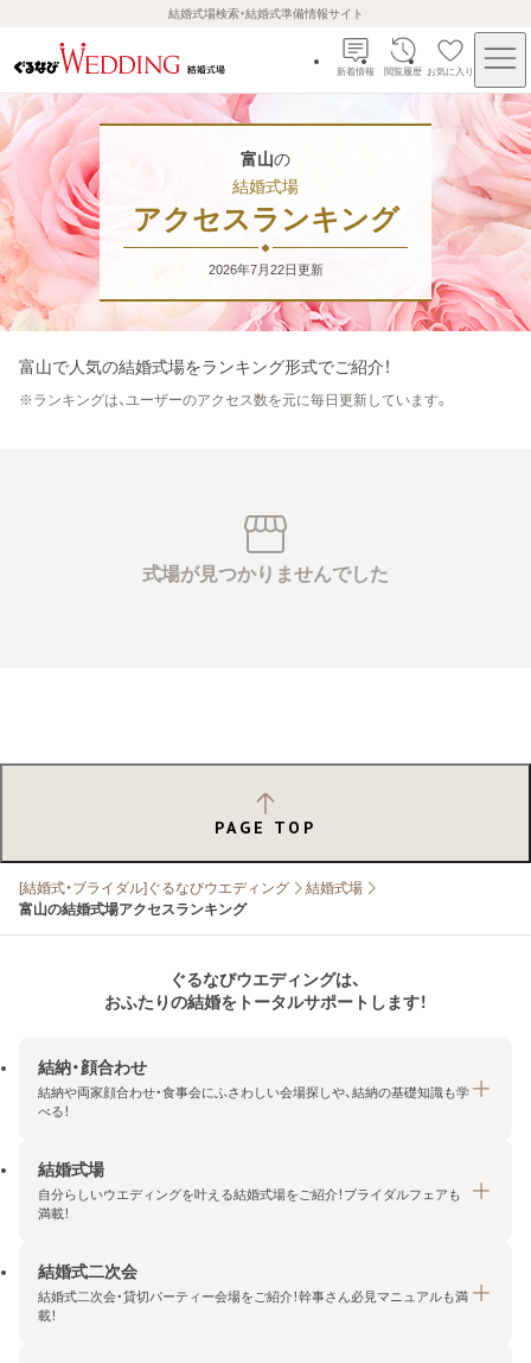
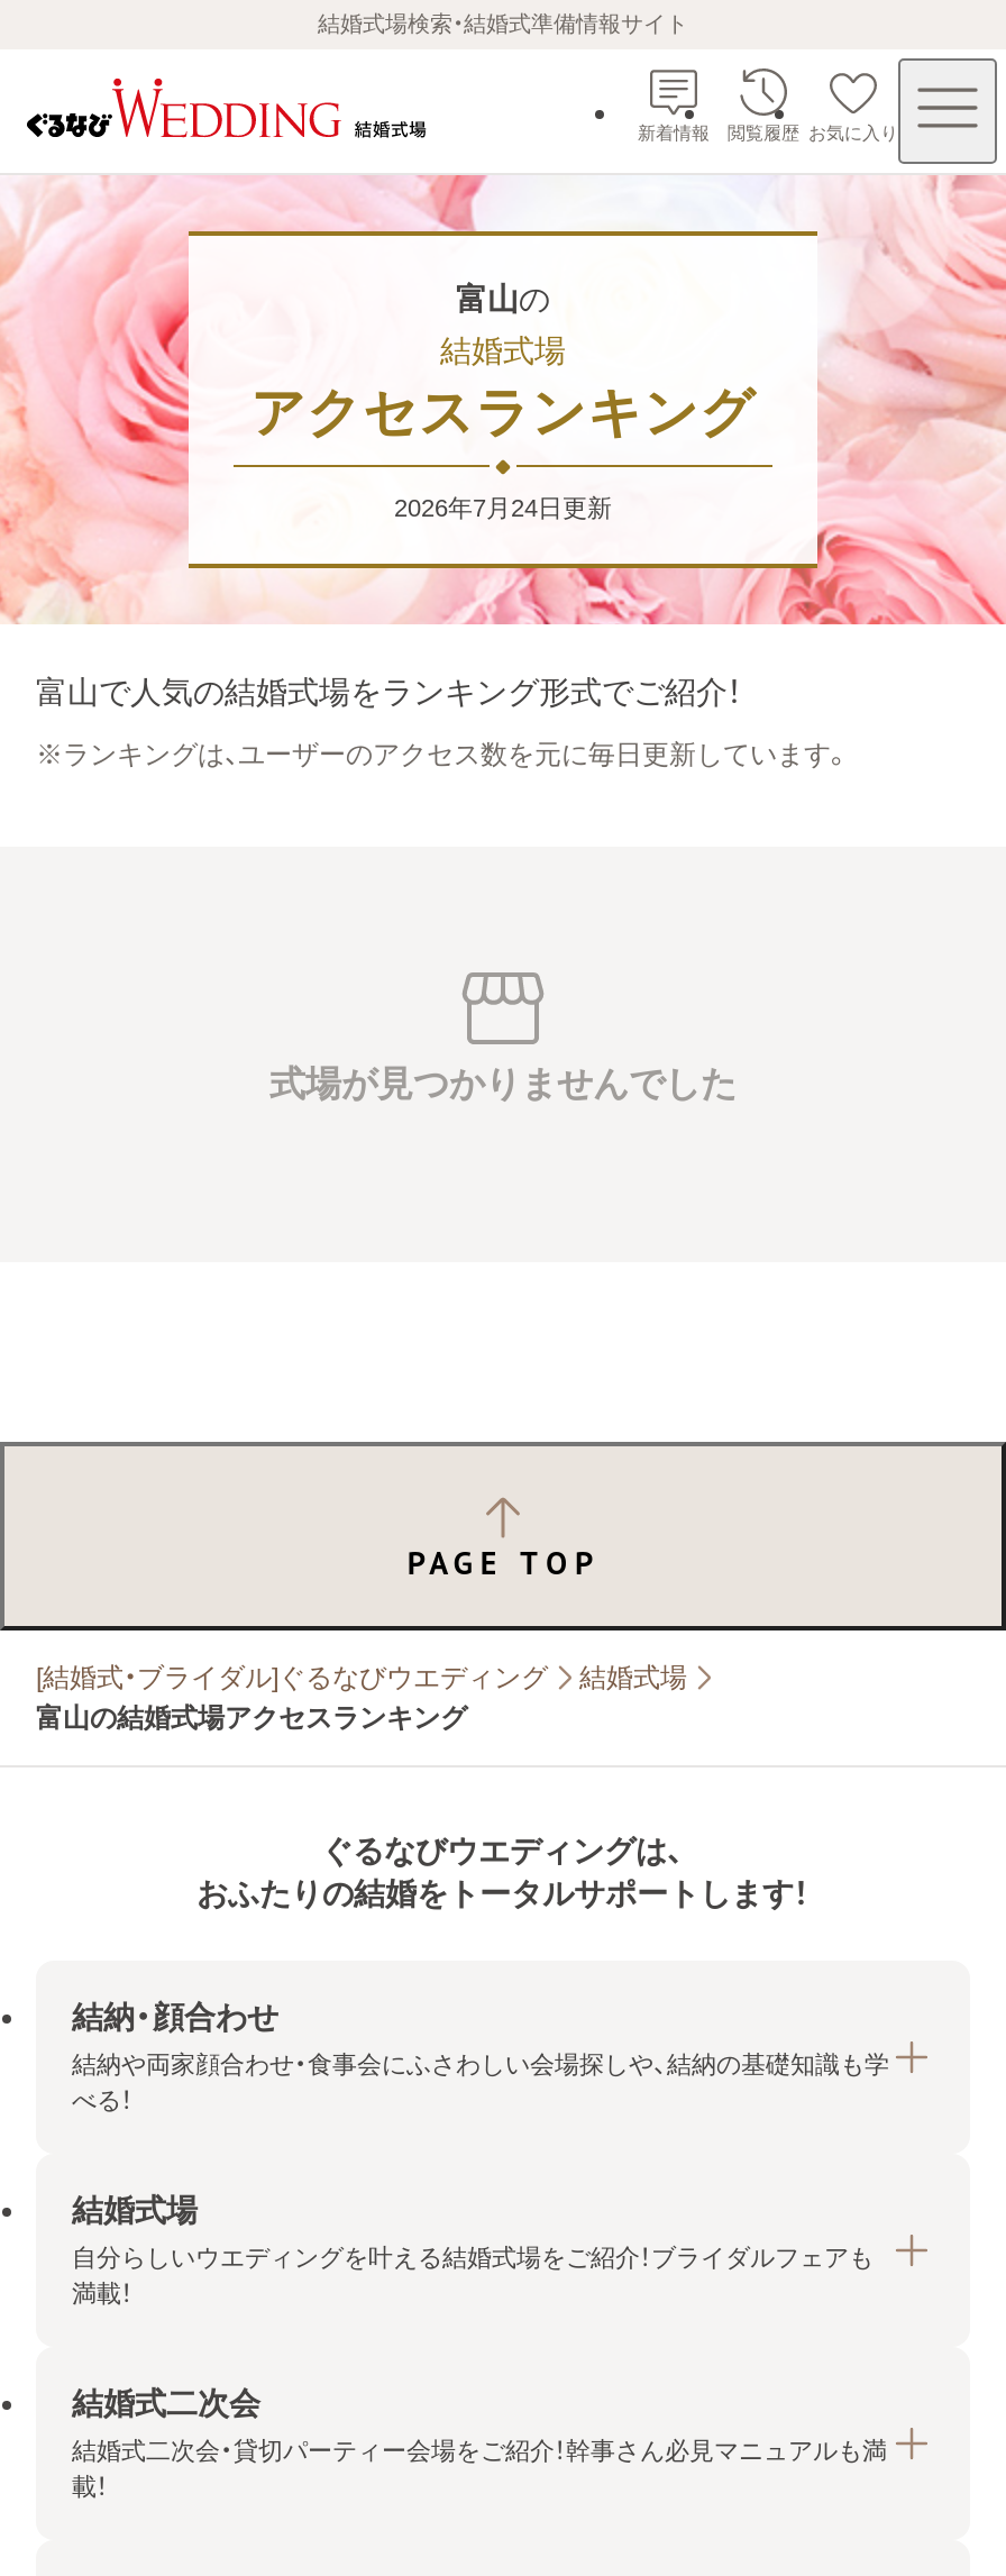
- 2026年7月22日更新
+ 2026年7月24日更新
